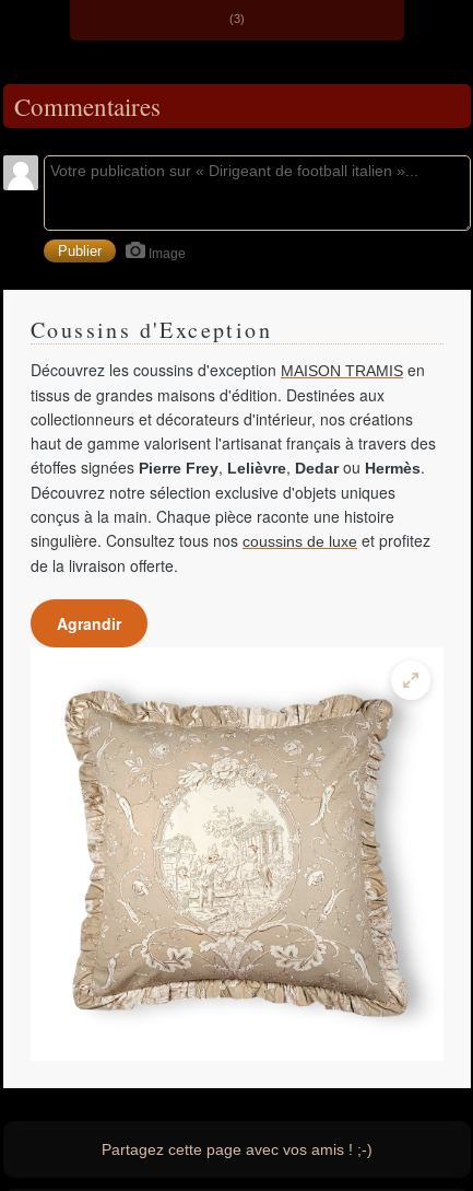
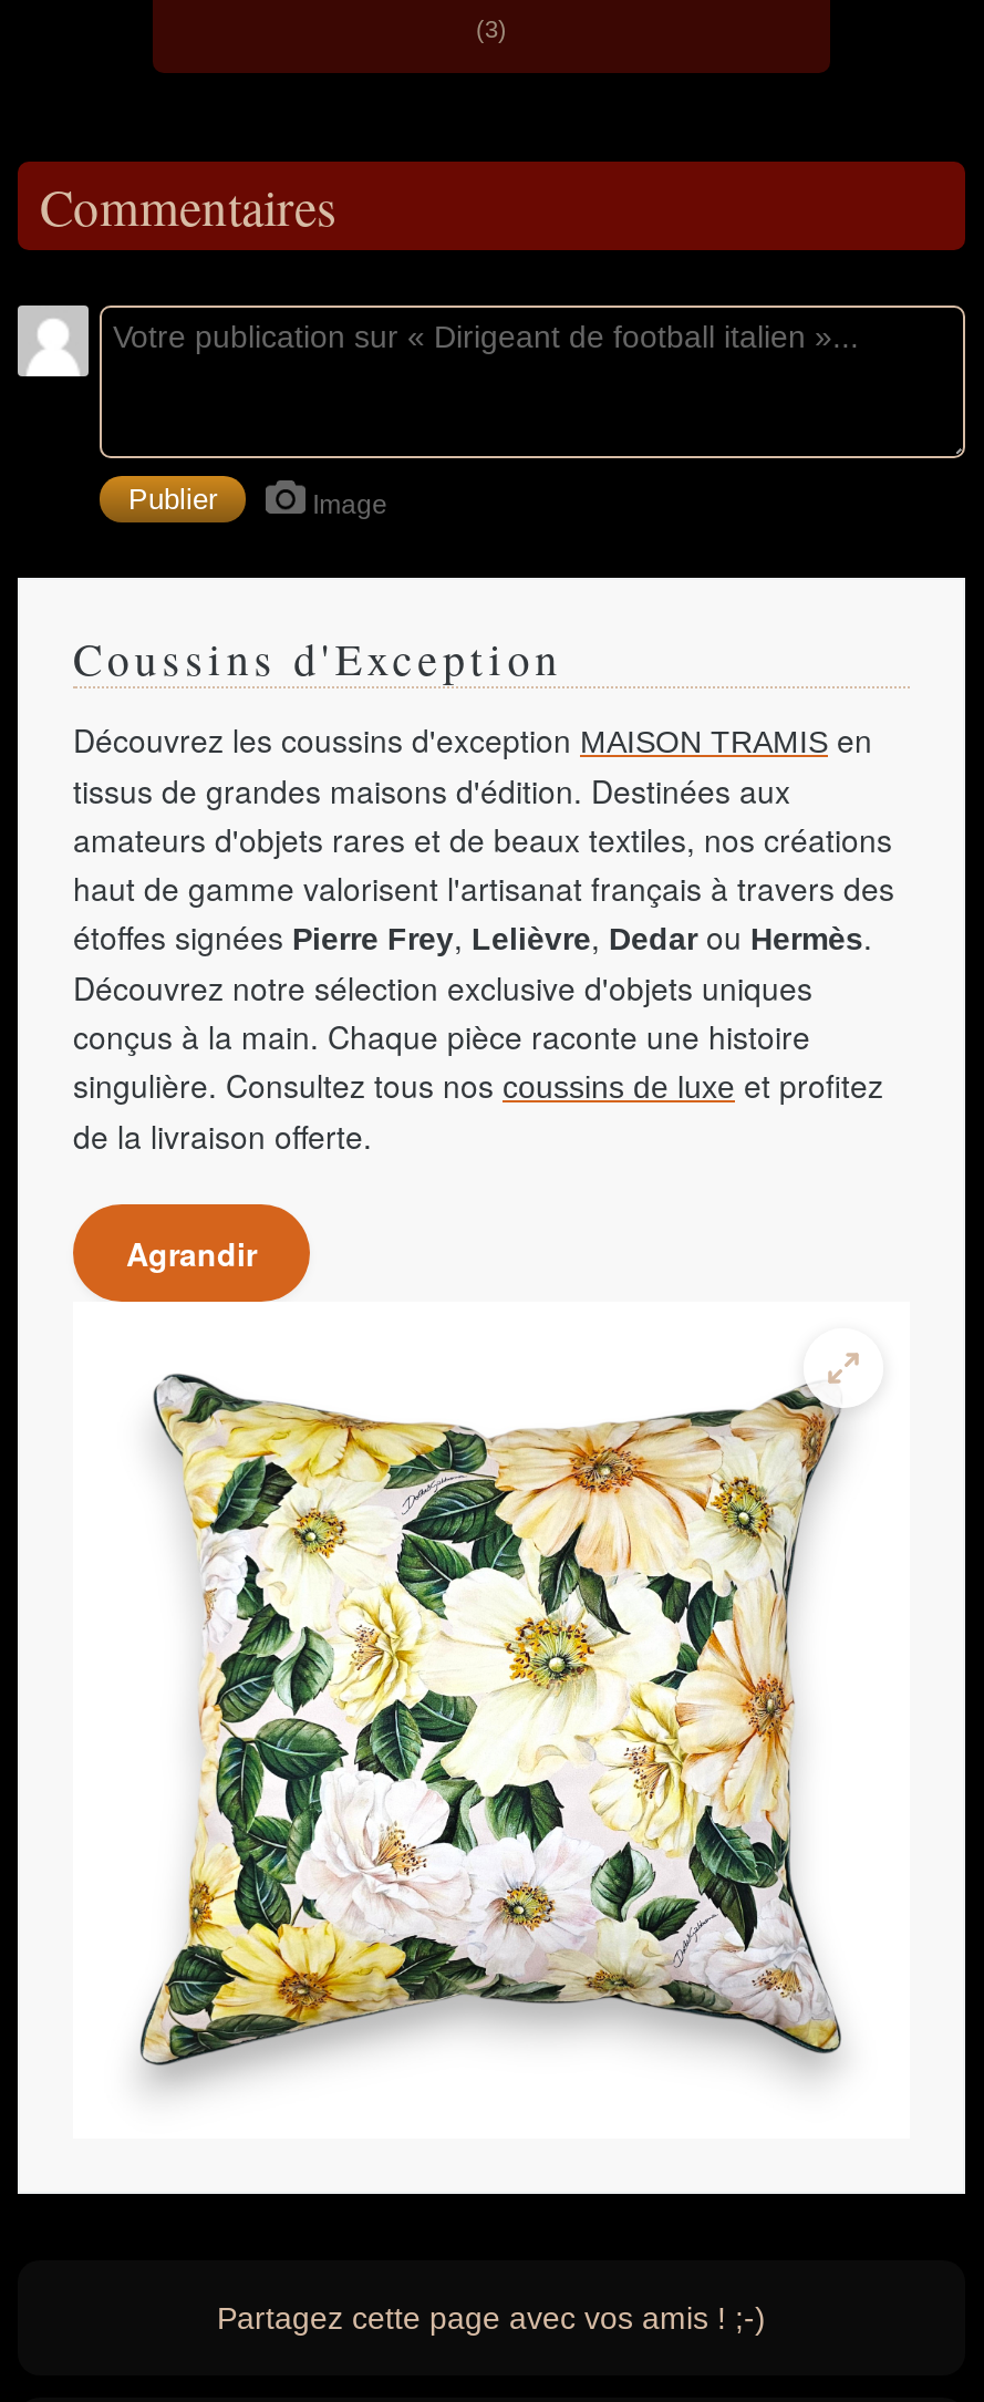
- collectionneurs et décorateurs d'intérieur, nos créations
+ amateurs d'objets rares et de beaux textiles, nos créations

- [image]
+ [image]
